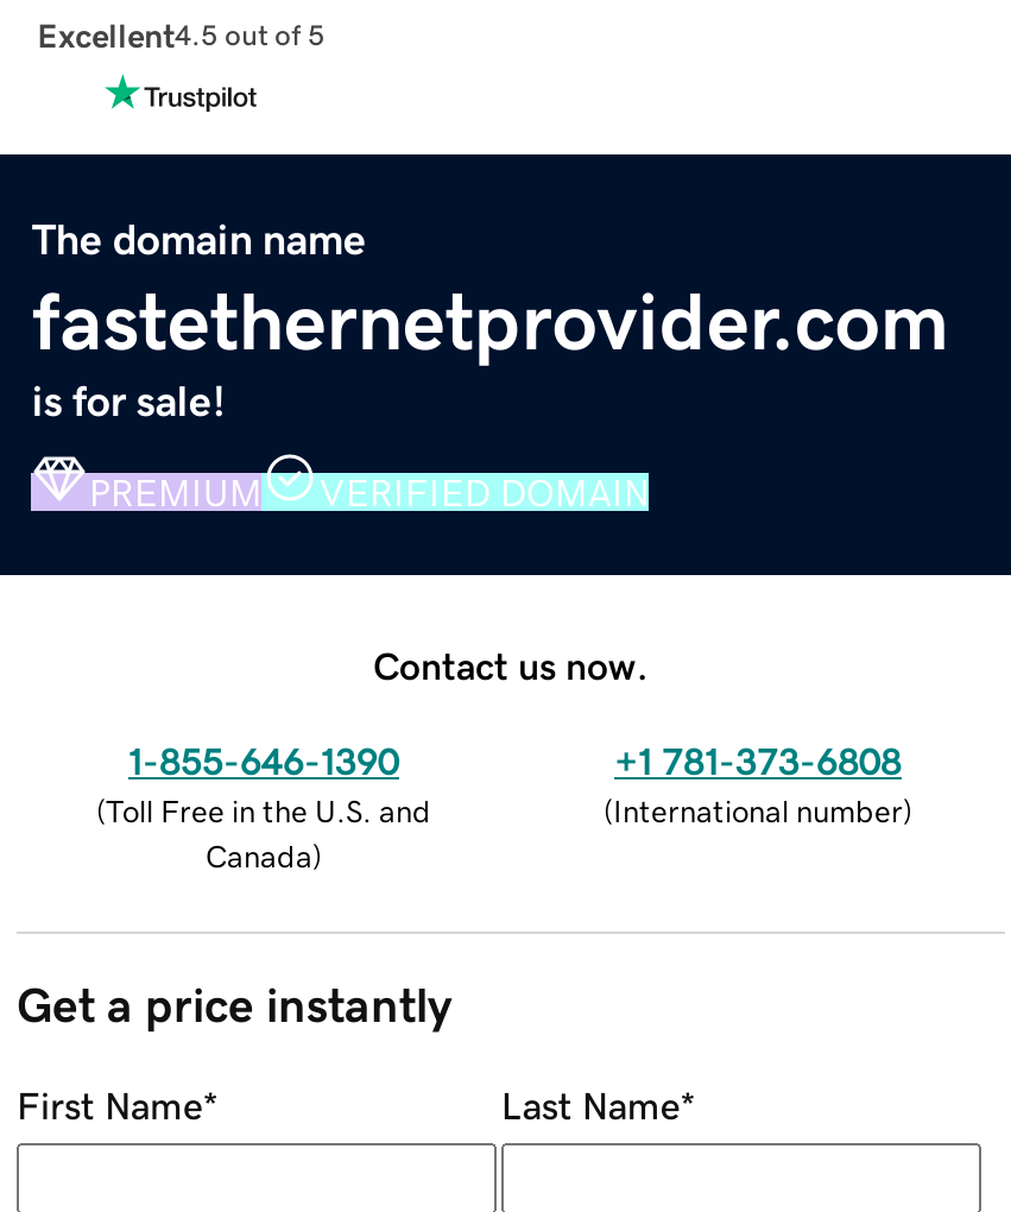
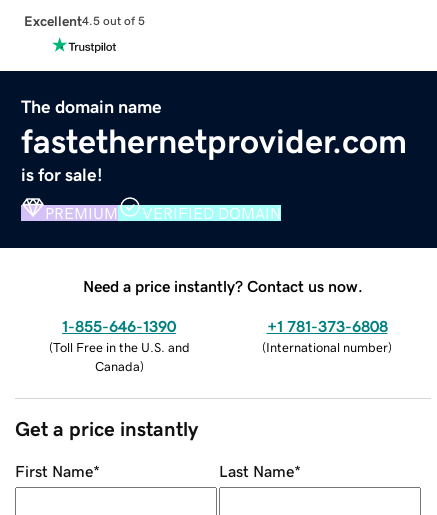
- Contact us now.
+ Need a price instantly? Contact us now.
